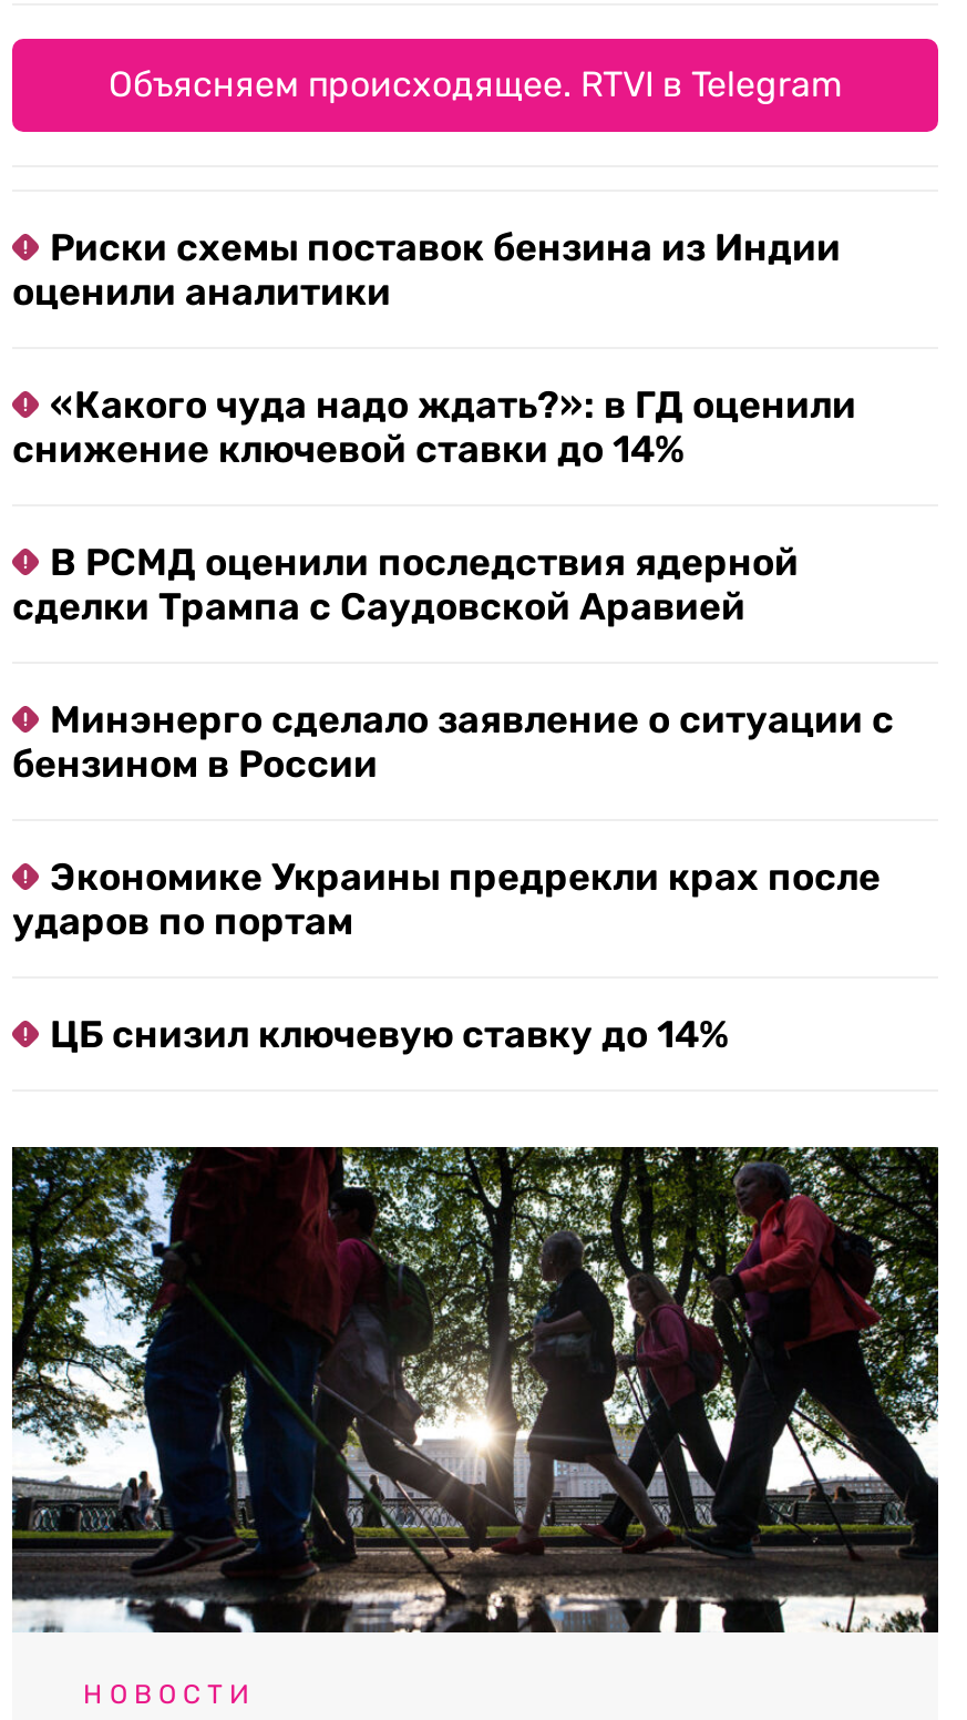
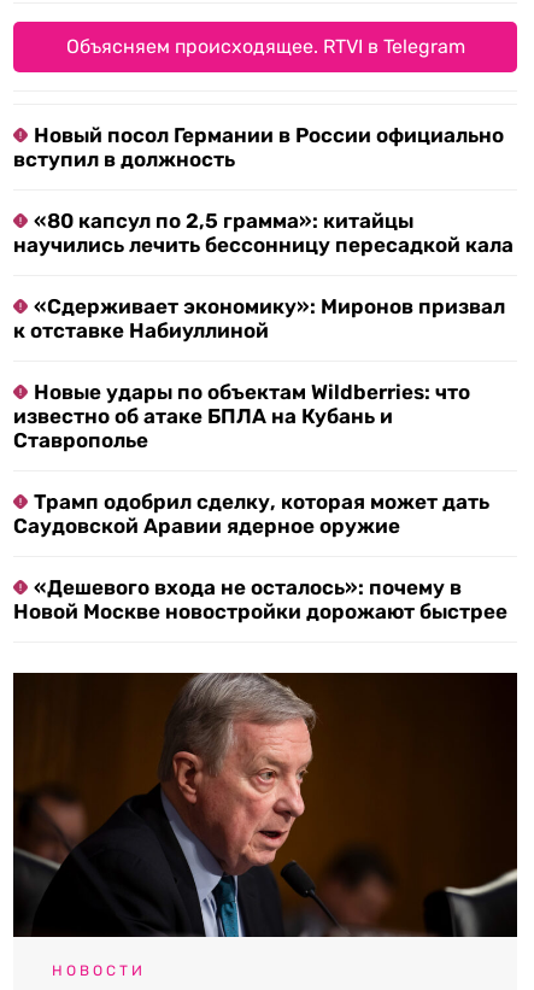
- Риски схемы поставок бензина из Индии
- оценили аналитики
+ Новый посол Германии в России официально
+ вступил в должность

- «Какого чуда надо ждать?»: в ГД оценили
- снижение ключевой ставки до 14%
+ «80 капсул по 2,5 грамма»: китайцы
+ научились лечить бессонницу пересадкой кала

- В РСМД оценили последствия ядерной
- сделки Трампа с Саудовской Аравией
+ «Сдерживает экономику»: Миронов призвал
+ к отставке Набиуллиной

- Минэнерго сделало заявление о ситуации с
- бензином в России
+ Новые удары по объектам Wildberries: что
+ известно об атаке БПЛА на Кубань и
+ Ставрополье

- Экономике Украины предрекли крах после
- ударов по портам
+ Трамп одобрил сделку, которая может дать
+ Саудовской Аравии ядерное оружие

- ЦБ снизил ключевую ставку до 14%
+ «Дешевого входа не осталось»: почему в
+ Новой Москве новостройки дорожают быстрее

- [image]
+ [image]
